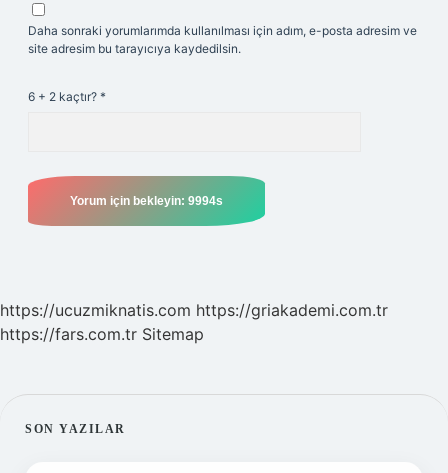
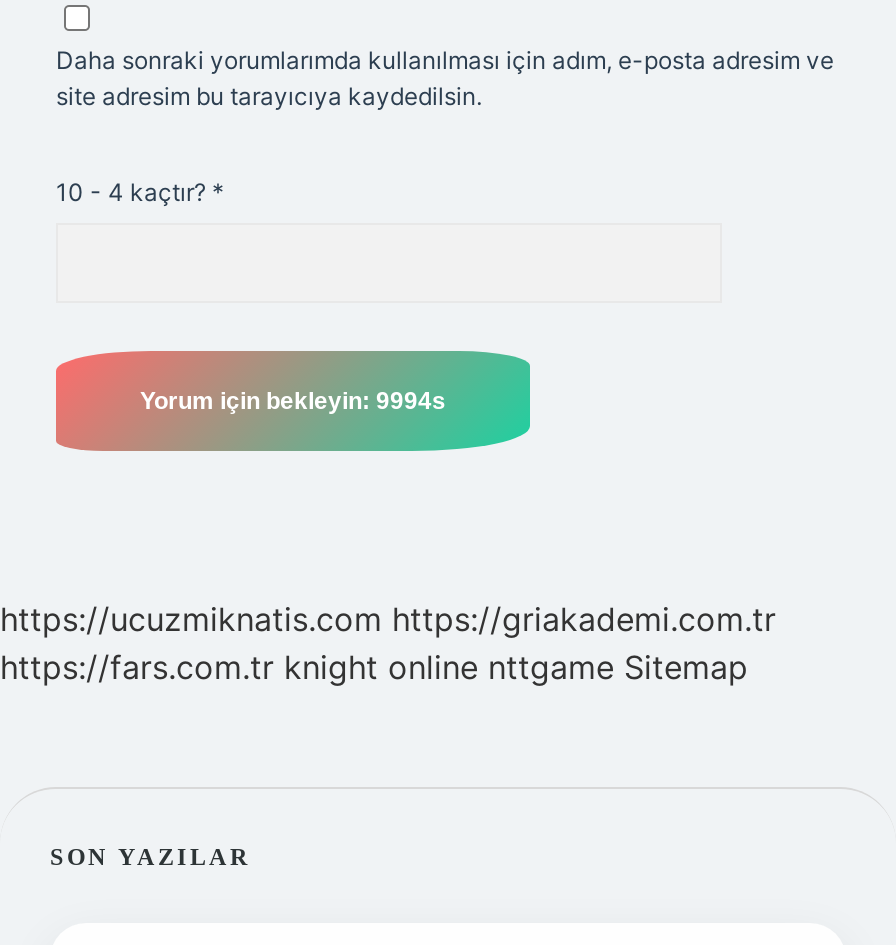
- 6 + 2 kaçtır? *
+ 10 - 4 kaçtır? *

- https://fars.com.tr Sitemap
+ https://fars.com.tr knight online nttgame Sitemap
